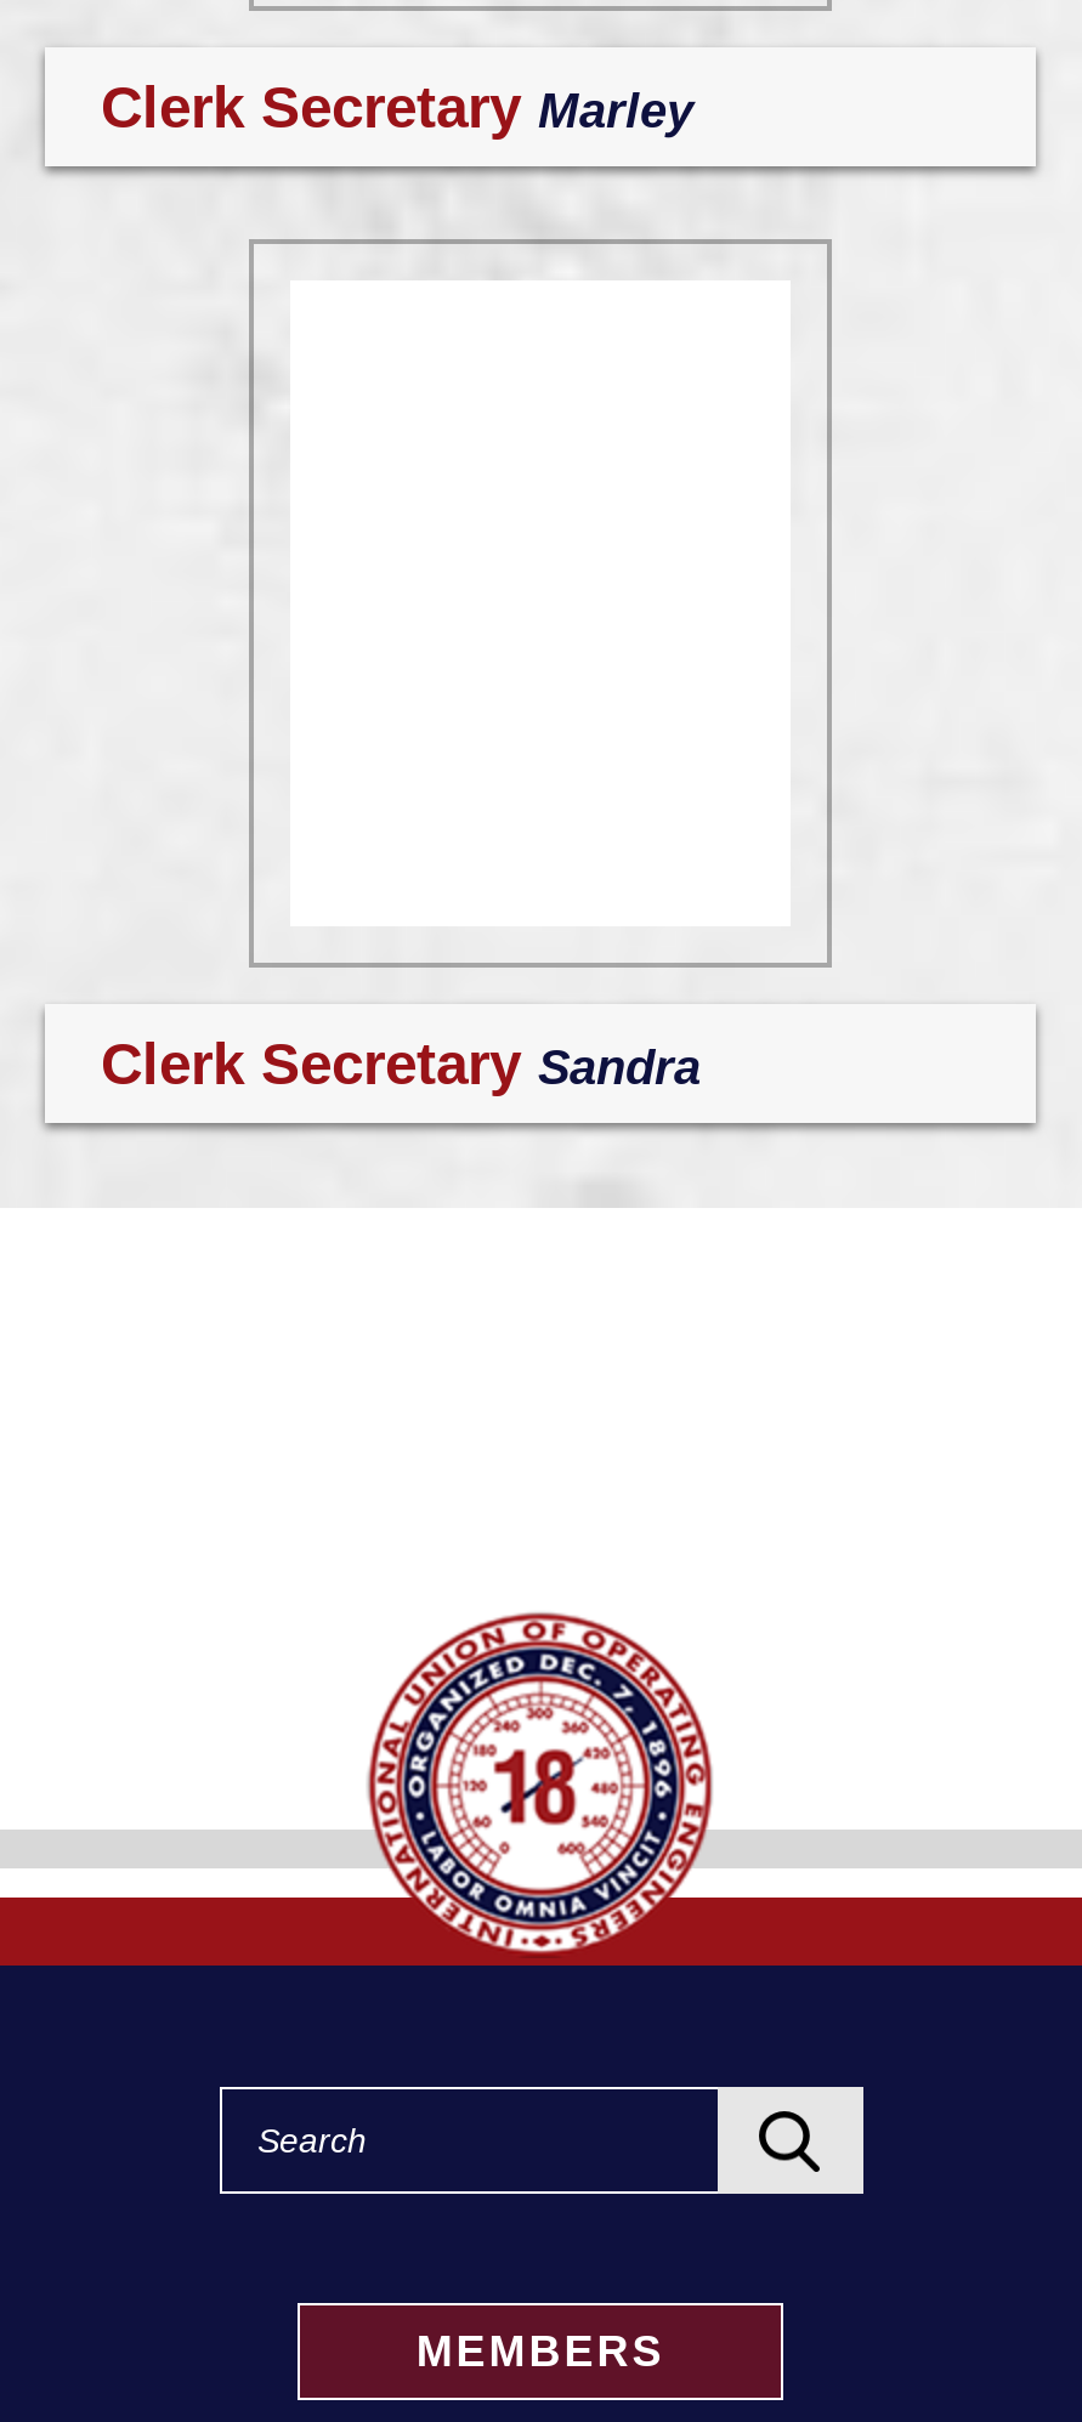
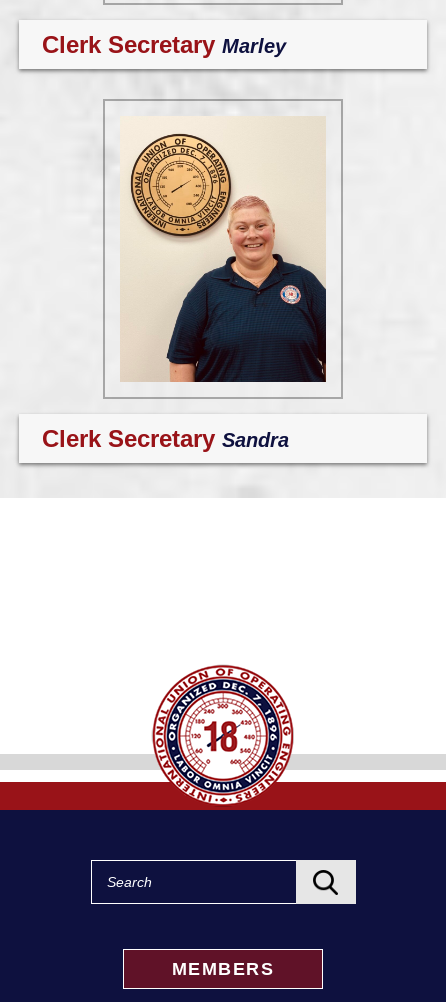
+ [image]
